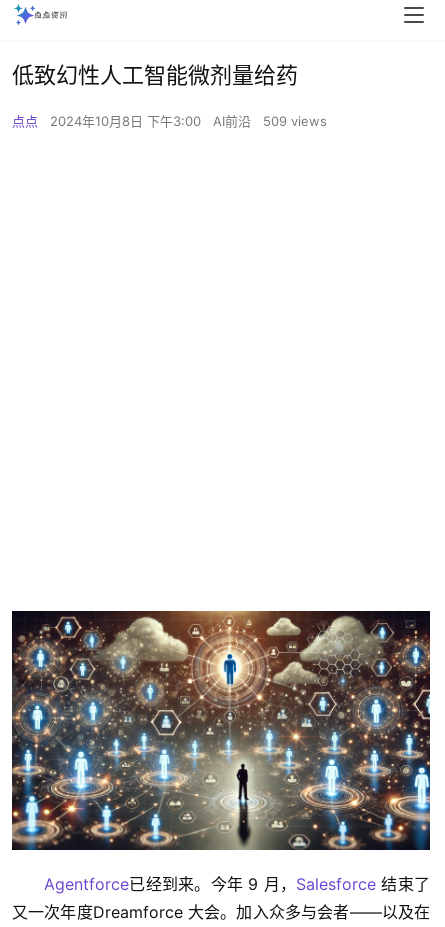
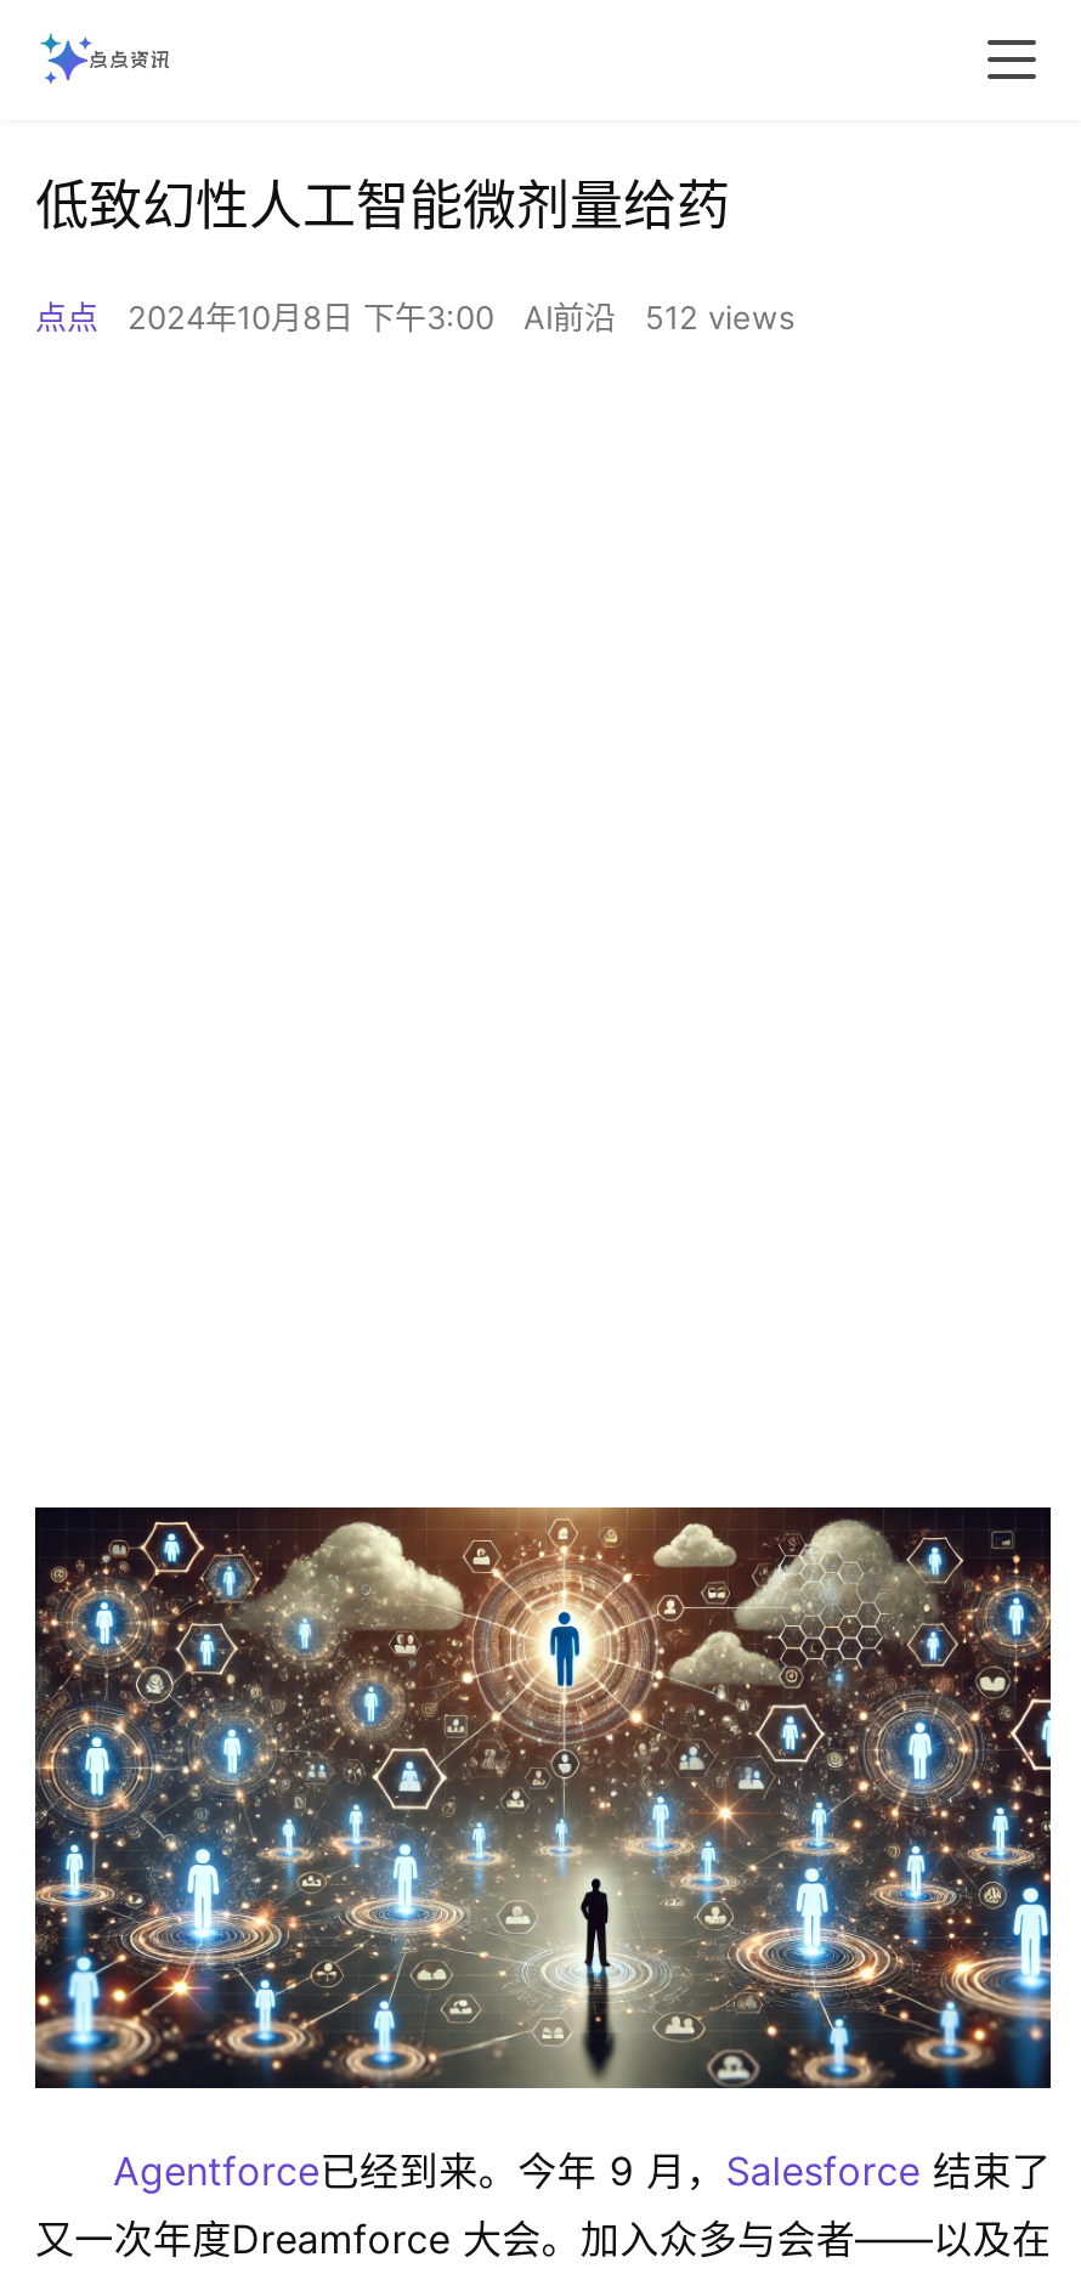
- 点点 2024年10月8日 下午3:00 AI前沿 509 views
+ 点点 2024年10月8日 下午3:00 AI前沿 512 views
